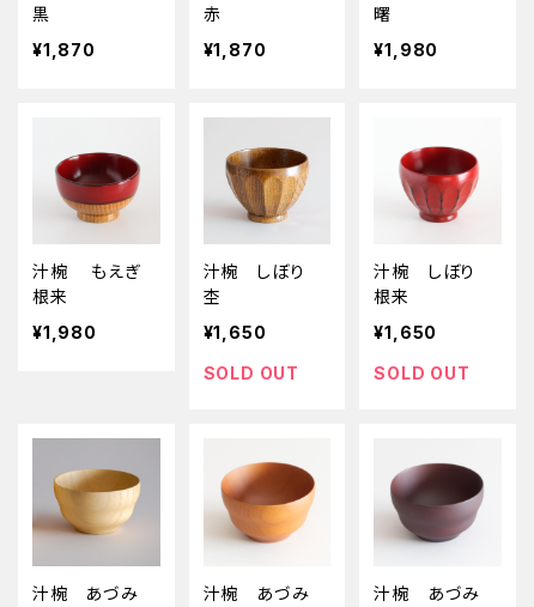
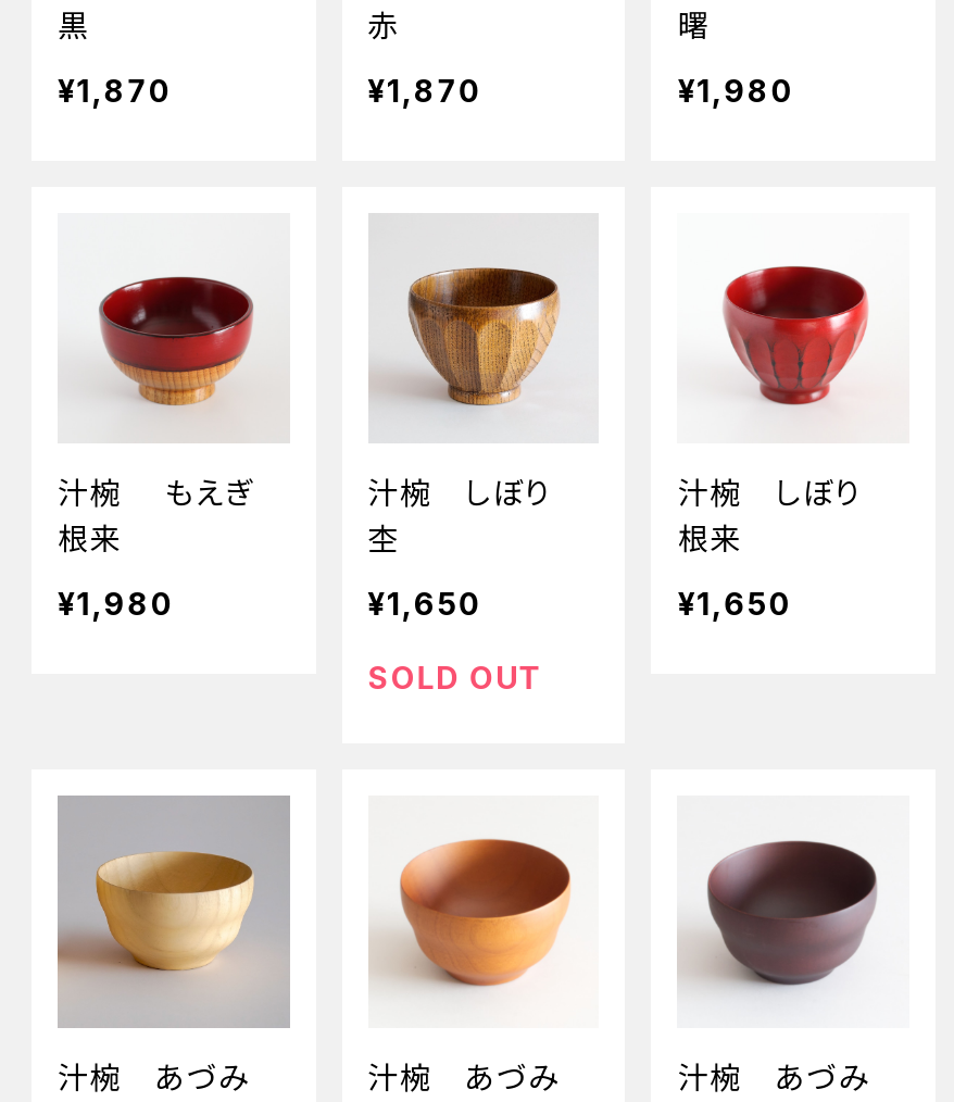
- SOLD OUT
